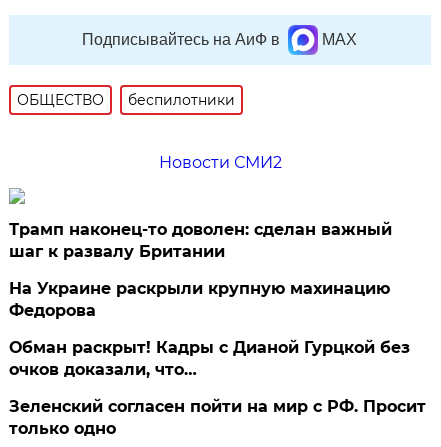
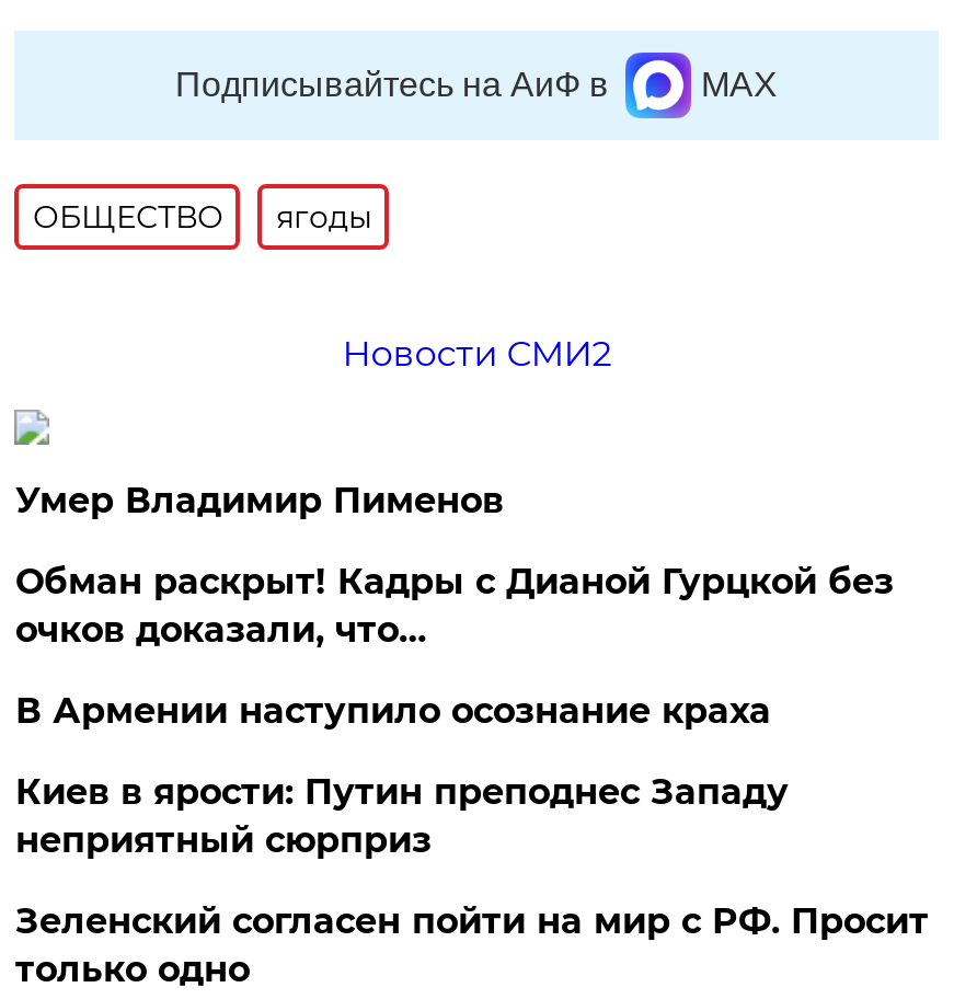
- беспилотники
+ ягоды

- Трамп наконец-то доволен: сделан важный
- шаг к развалу Британии
- На Украине раскрыли крупную махинацию
- Федорова
+ Умер Владимир Пименов

moved up: Обман раскрыт! Кадры с Дианой Гурцкой без | очков доказали, что…

+ В Армении наступило осознание краха
+ Киев в ярости: Путин преподнес Западу
+ неприятный сюрприз
